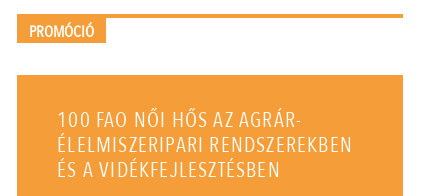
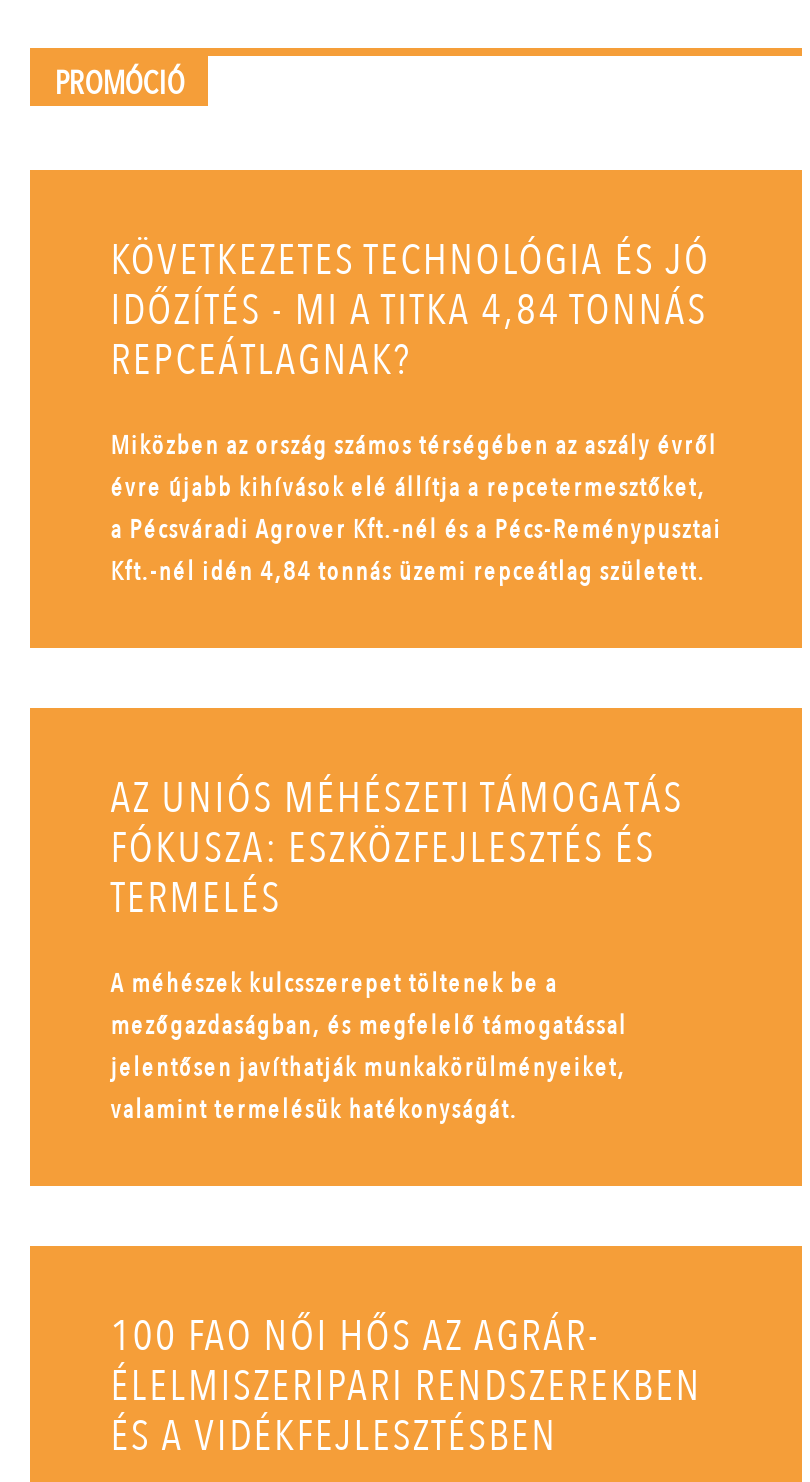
+ KÖVETKEZETES TECHNOLÓGIA ÉS JÓ
+ IDŐZÍTÉS - MI A TITKA 4,84 TONNÁS
+ REPCEÁTLAGNAK?
+ Miközben az ország számos térségében az aszály évről
+ évre újabb kihívások elé állítja a repcetermesztőket,
+ a Pécsváradi Agrover Kft.-nél és a Pécs-Reménypusztai
+ Kft.-nél idén 4,84 tonnás üzemi repceátlag született.

+ AZ UNIÓS MÉHÉSZETI TÁMOGATÁS
+ FÓKUSZA: ESZKÖZFEJLESZTÉS ÉS
+ TERMELÉS
+ A méhészek kulcsszerepet töltenek be a
+ mezőgazdaságban, és megfelelő támogatással
+ jelentősen javíthatják munkakörülményeiket,
+ valamint termelésük hatékonyságát.
